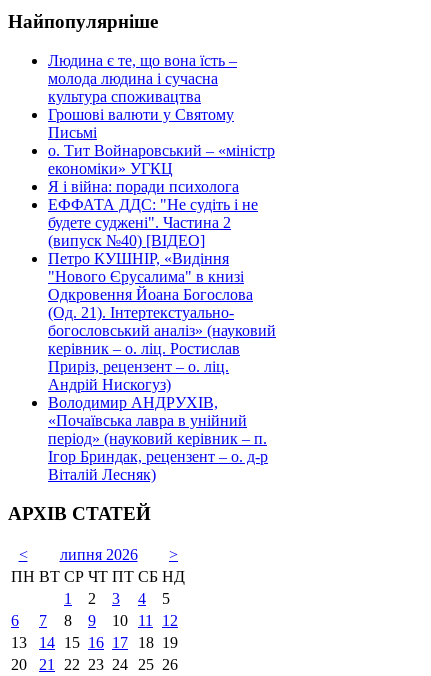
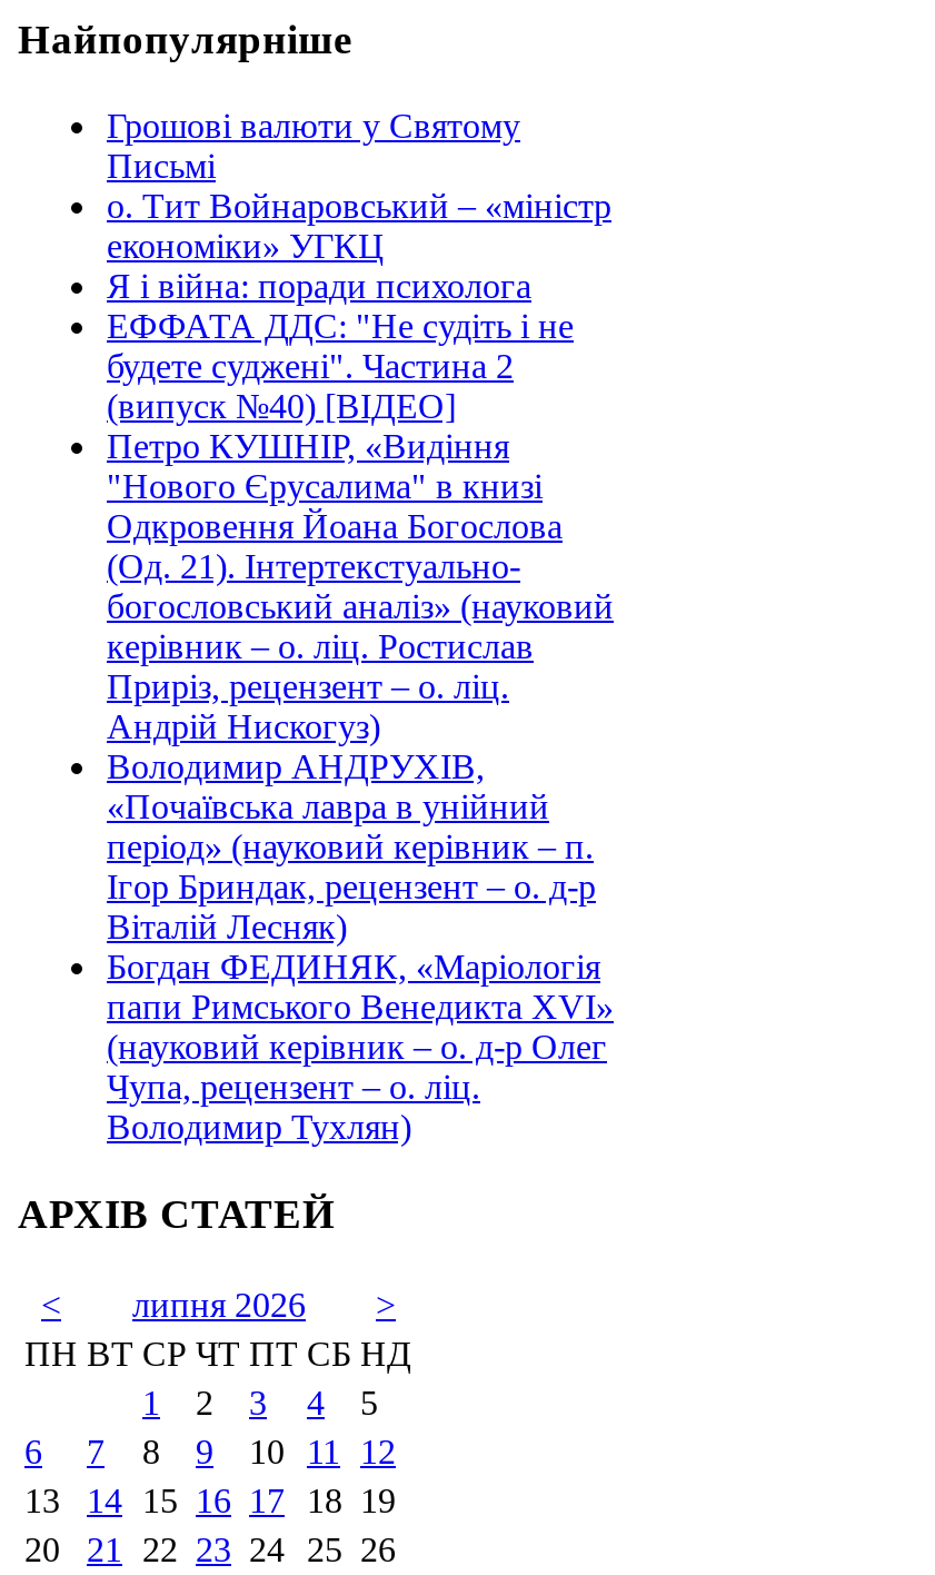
- Людина є те, що вона їсть –
- молода людина і сучасна
- культура споживацтва

moved up: Грошові валюти у Святому | Письмі | о. Тит Войнаровський – «міністр | ... | Ігор Бриндак, рецензент – о. д-р | Віталій Лесняк)

+ Богдан ФЕДИНЯК, «Маріологія
+ папи Римського Венедикта XVI»
+ (науковий керівник – о. д-р Олег
+ Чупа, рецензент – о. ліц.
+ Володимир Тухлян)
